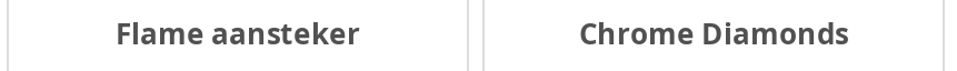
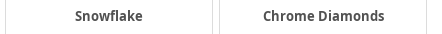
- Flame aansteker
+ Snowflake
